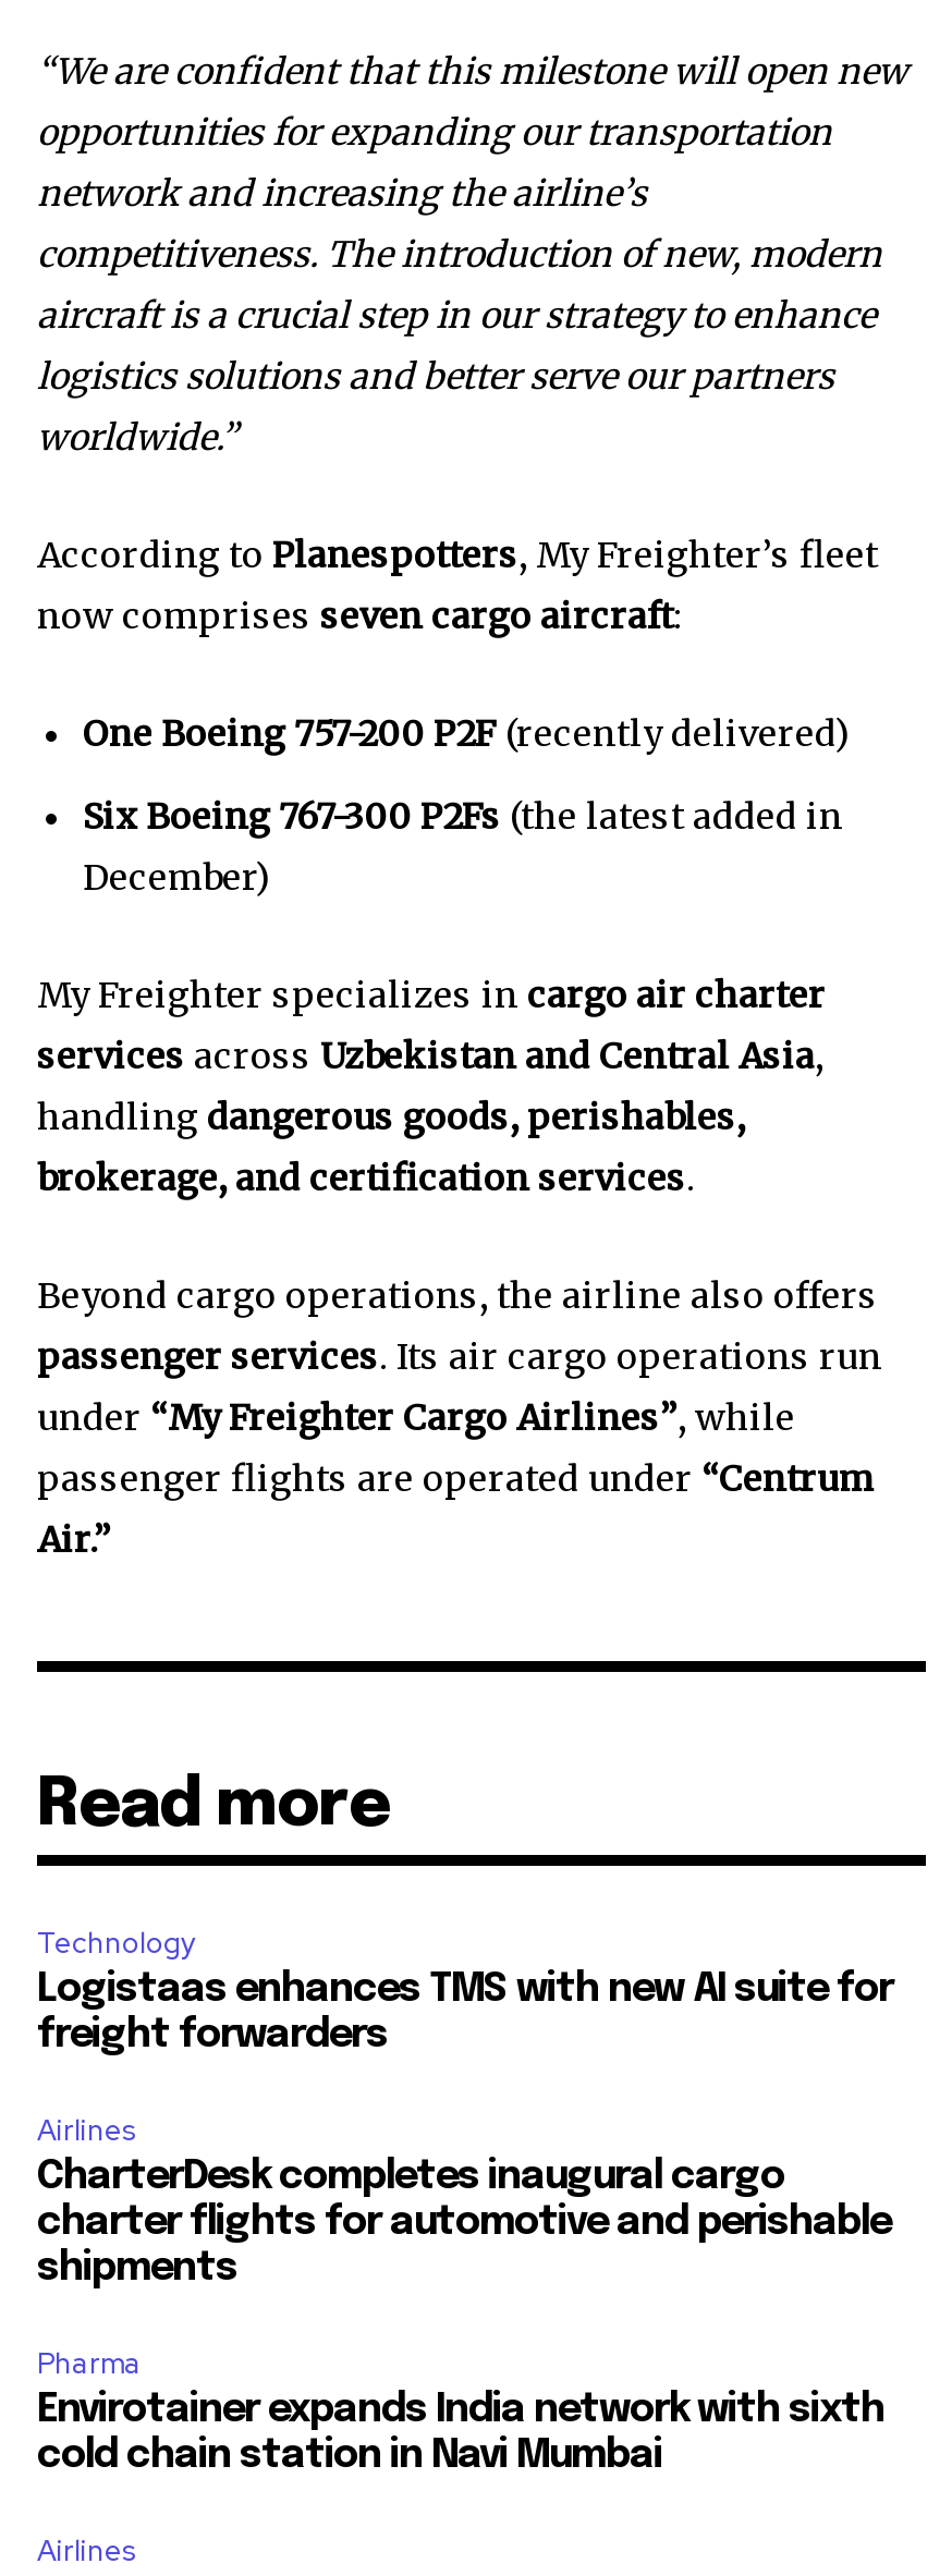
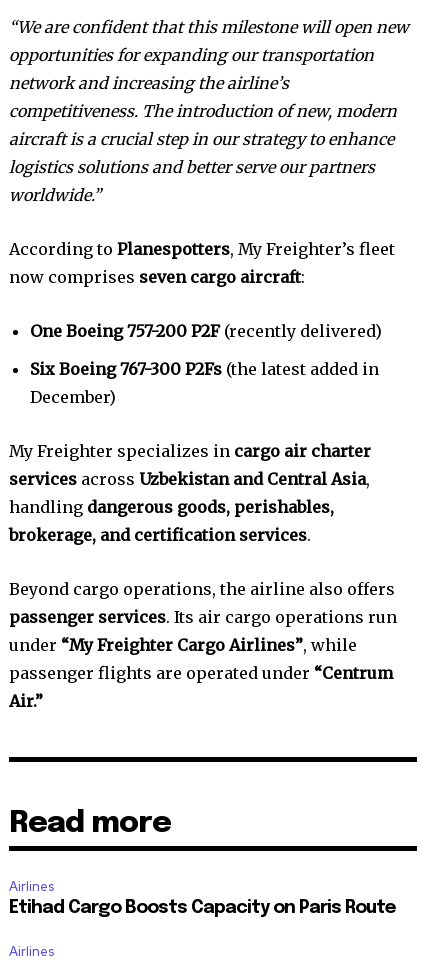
- Technology
- Logistaas enhances TMS with new AI suite for
- freight forwarders

- CharterDesk completes inaugural cargo
- charter flights for automotive and perishable
- shipments
- Pharma
- Envirotainer expands India network with sixth
- cold chain station in Navi Mumbai
+ Etihad Cargo Boosts Capacity on Paris Route
